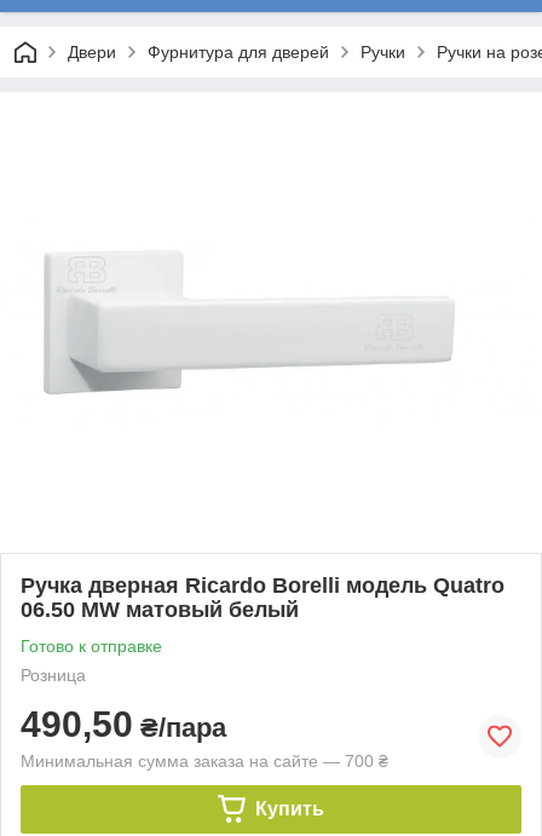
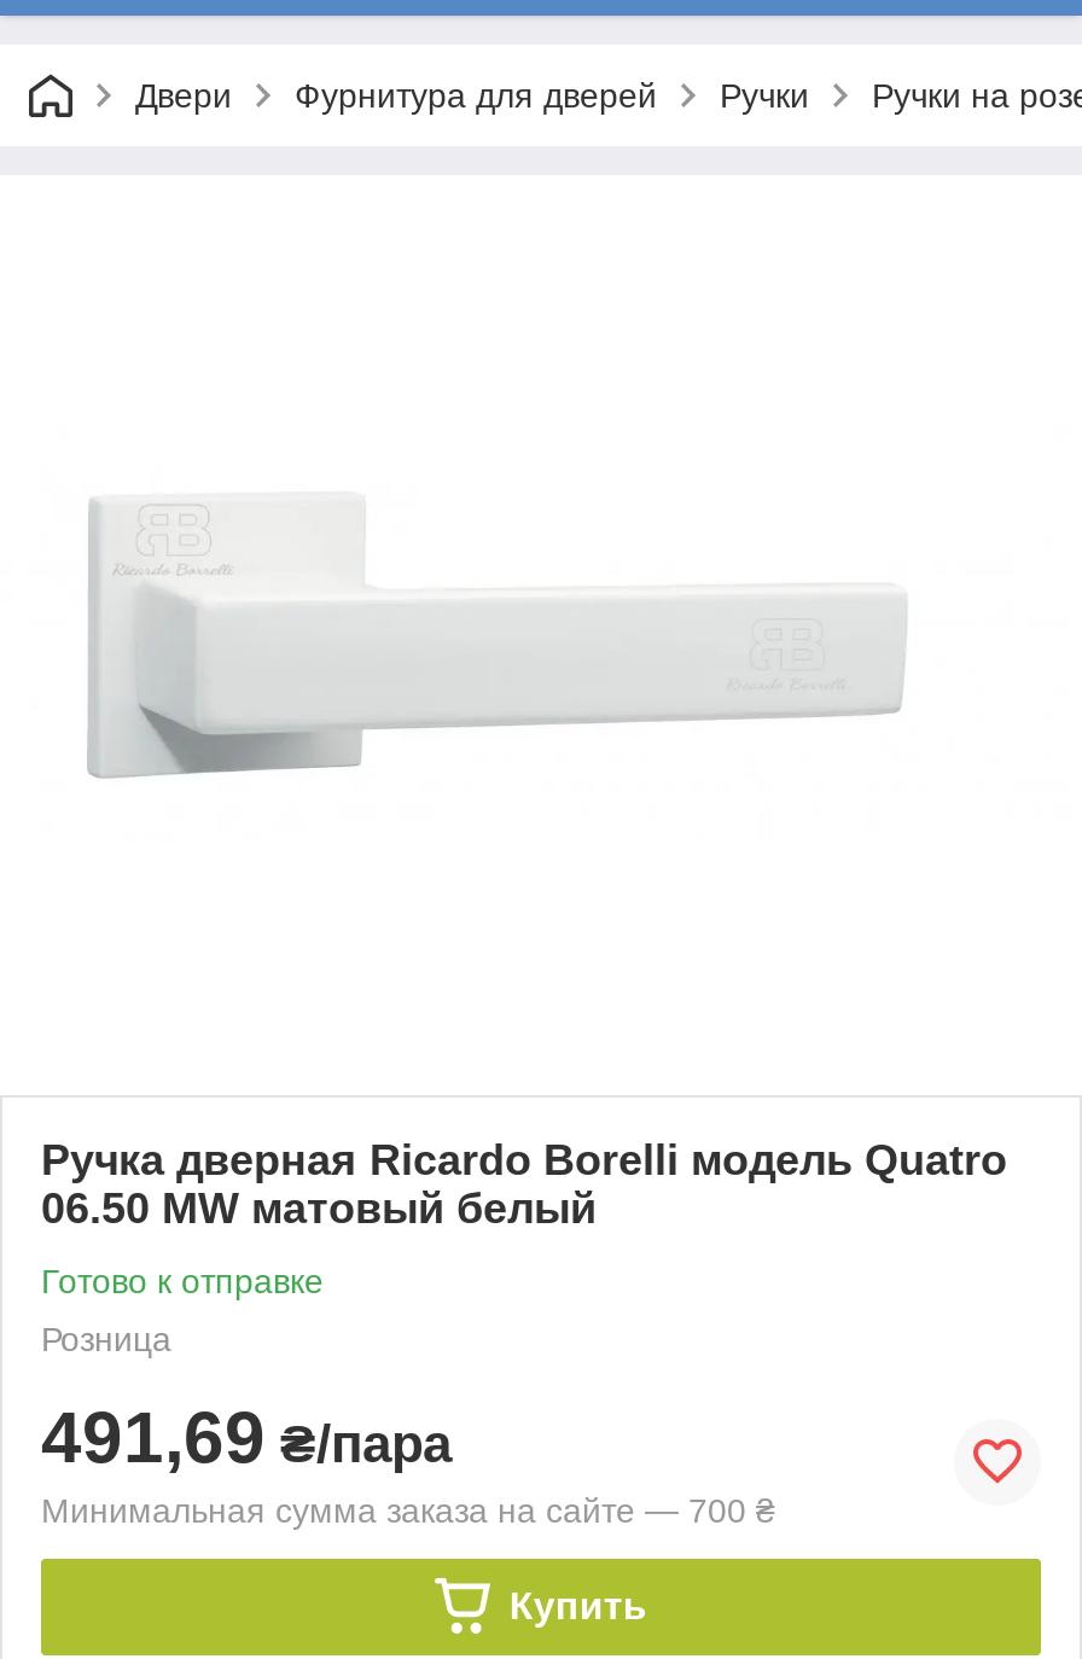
- 490,50 ₴/пара
+ 491,69 ₴/пара
